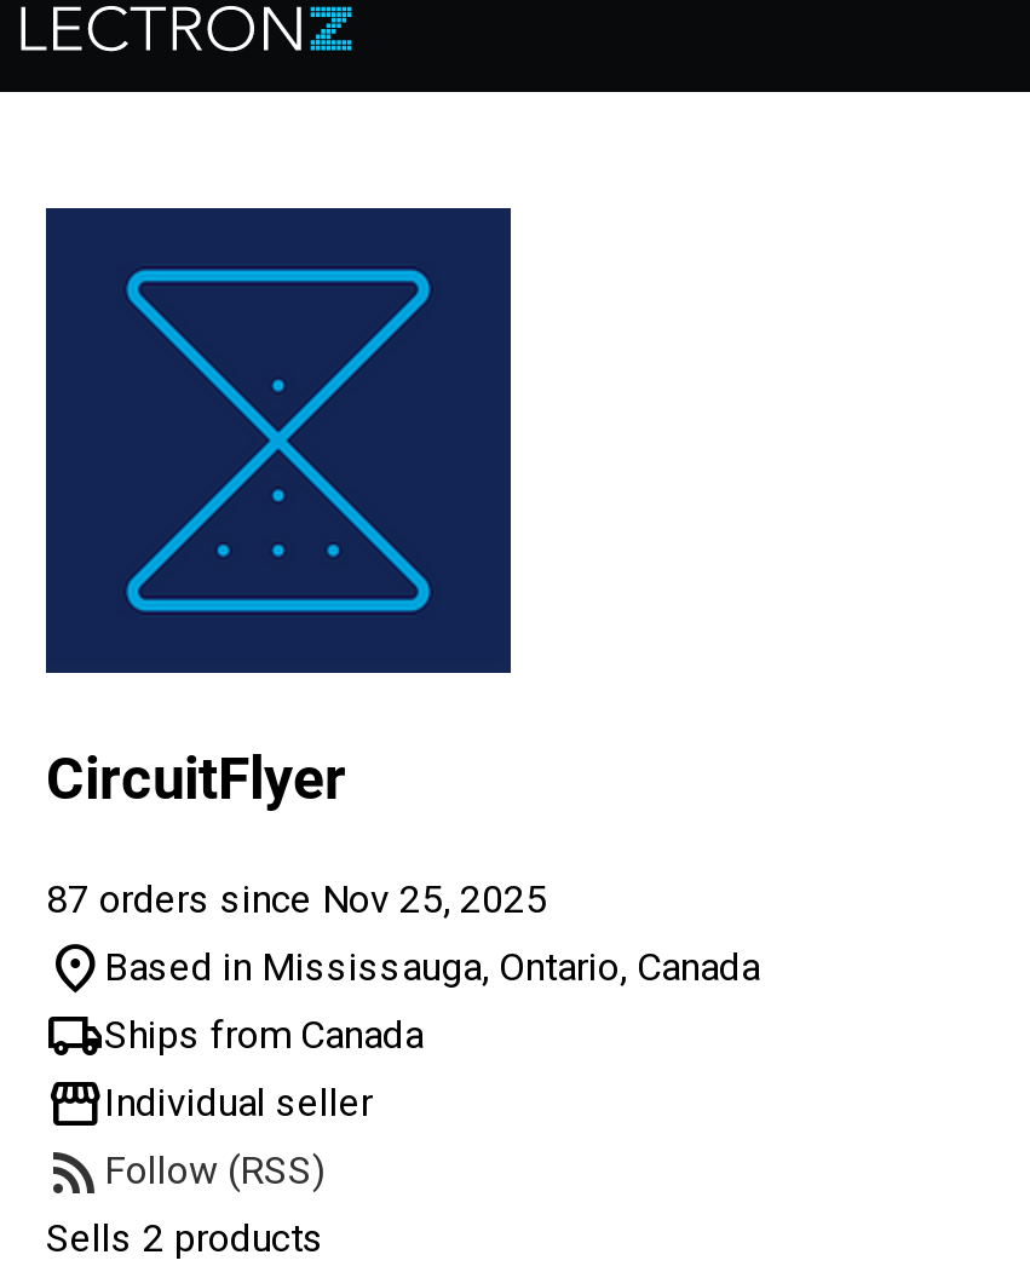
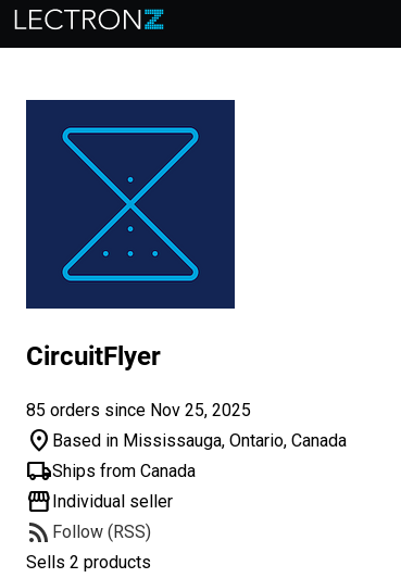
- 87 orders since Nov 25, 2025
+ 85 orders since Nov 25, 2025
